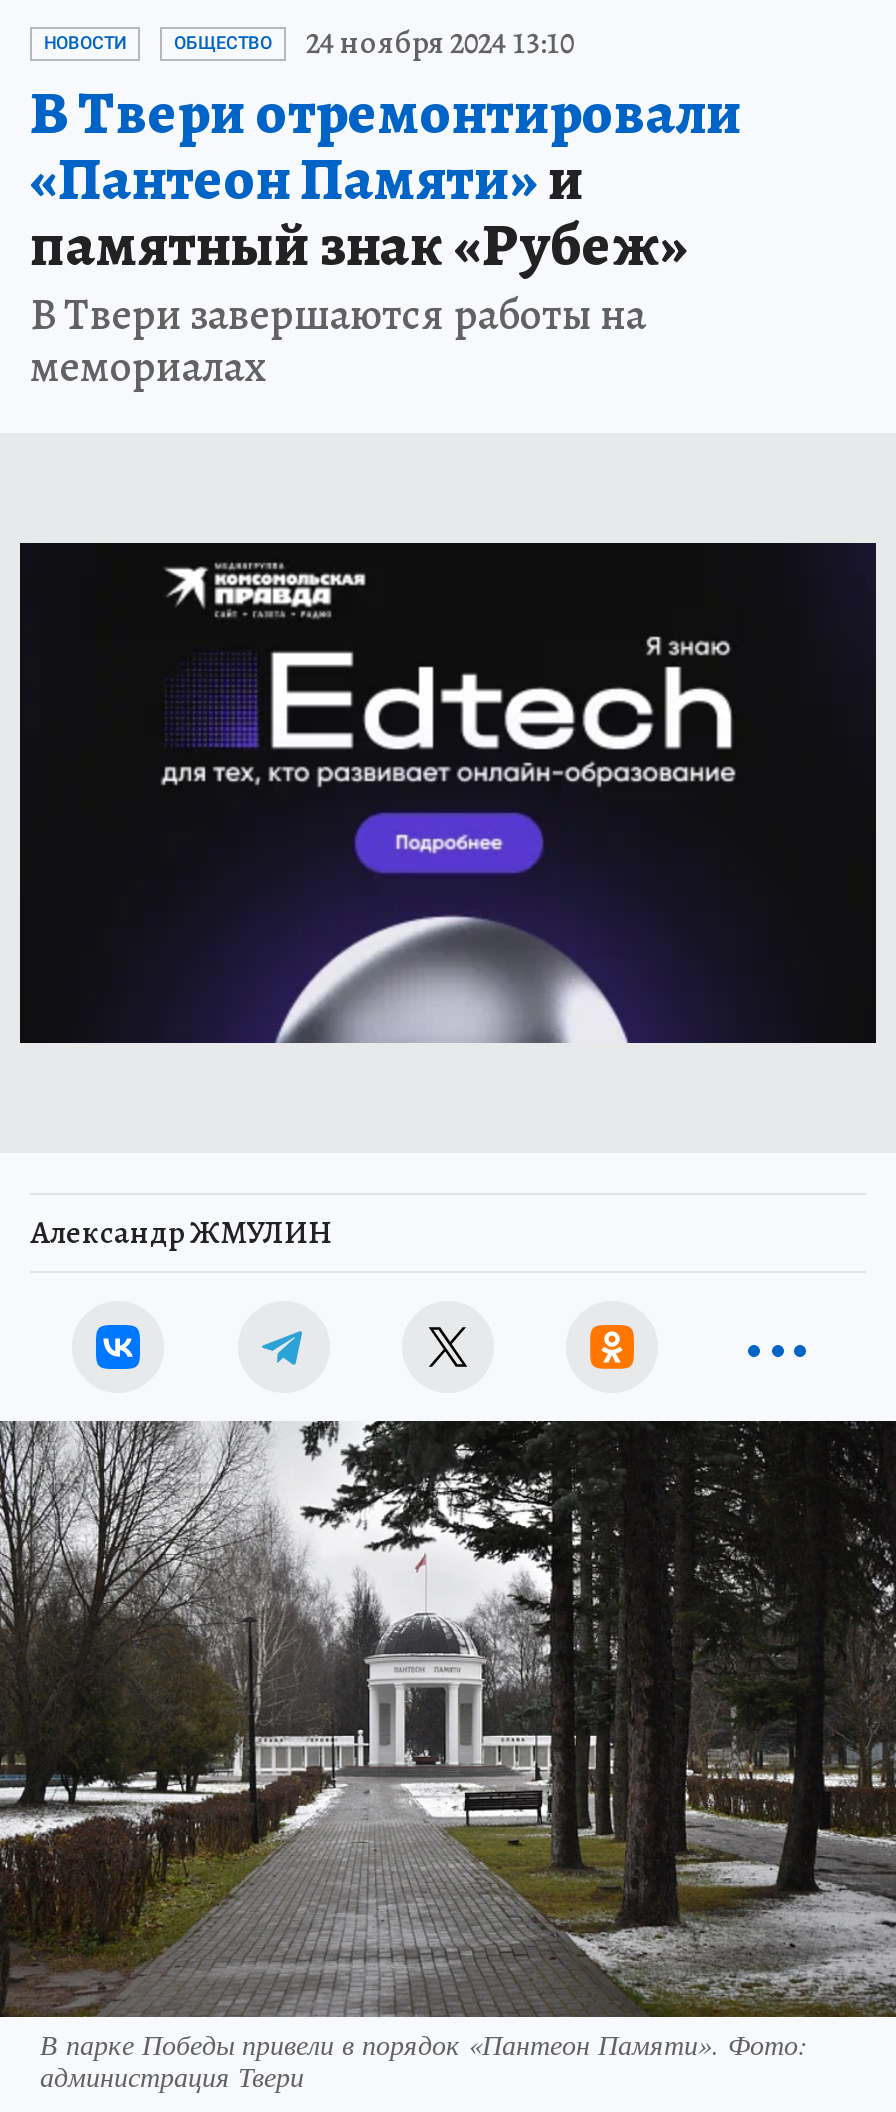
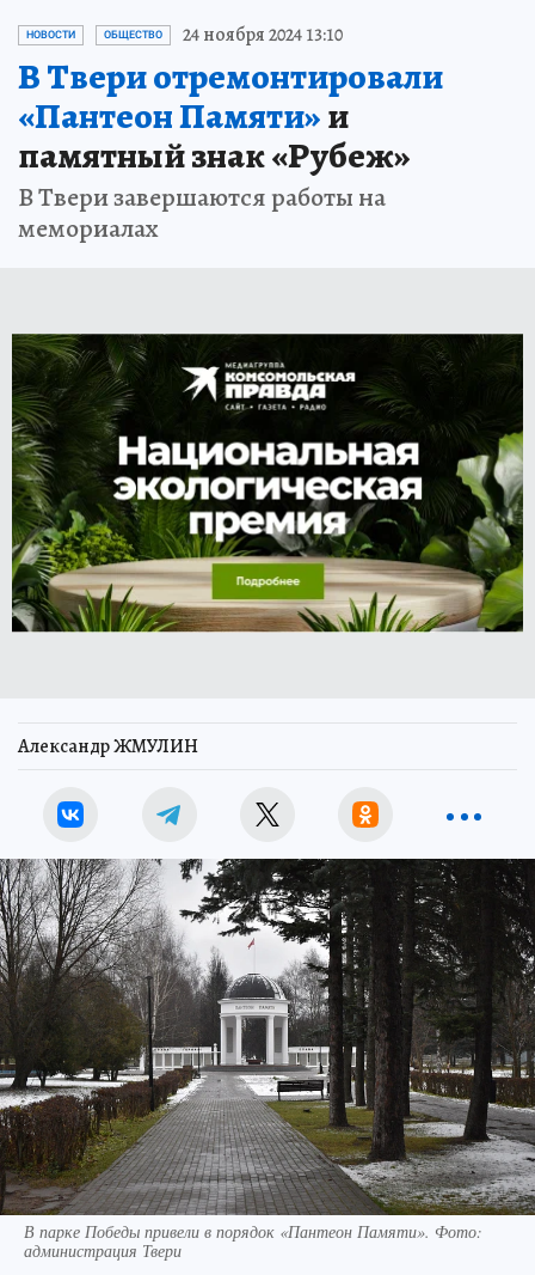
- [image]
+ [image]
